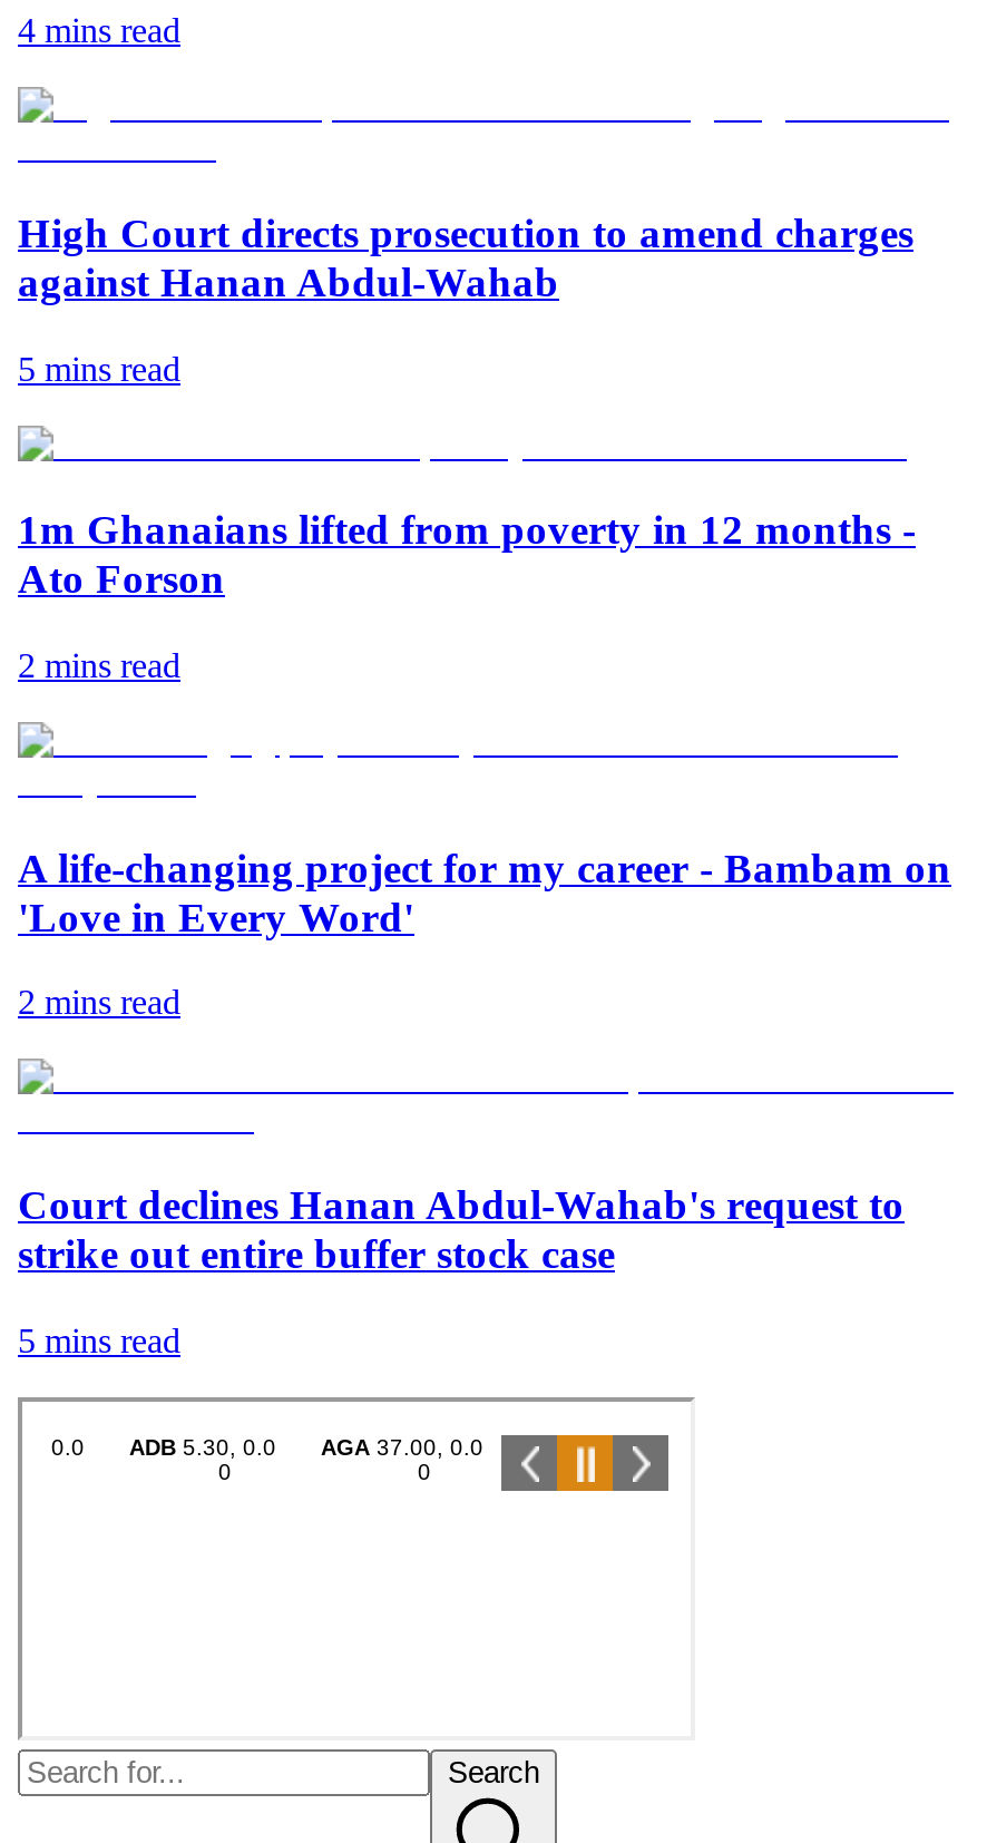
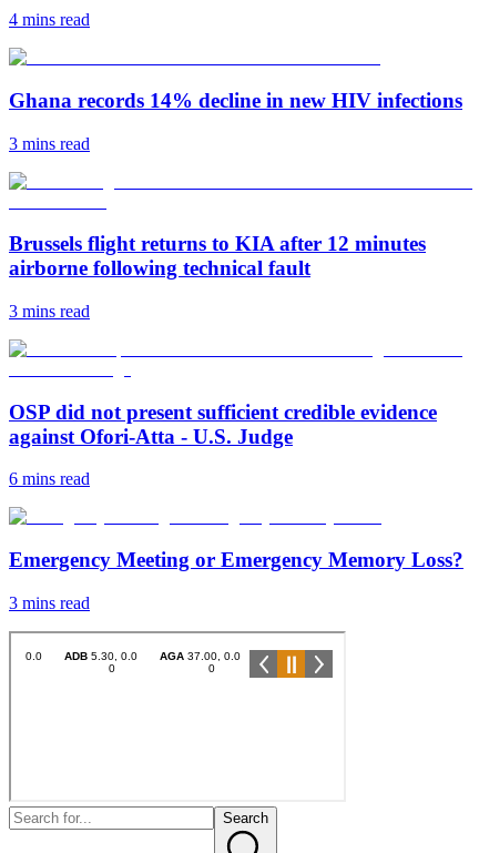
- High Court directs prosecution to amend charges
- against Hanan Abdul-Wahab
+ Ghana records 14% decline in new HIV infections

- 5 mins read
+ 3 mins read

- 1m Ghanaians lifted from poverty in 12 months -
- Ato Forson
+ Brussels flight returns to KIA after 12 minutes
+ airborne following technical fault

- 2 mins read
+ 3 mins read

- A life-changing project for my career - Bambam on
- 'Love in Every Word'
+ OSP did not present sufficient credible evidence
+ against Ofori-Atta - U.S. Judge

- 2 mins read
+ 6 mins read

- Court declines Hanan Abdul-Wahab's request to
- strike out entire buffer stock case
+ Emergency Meeting or Emergency Memory Loss?

- 5 mins read
+ 3 mins read
